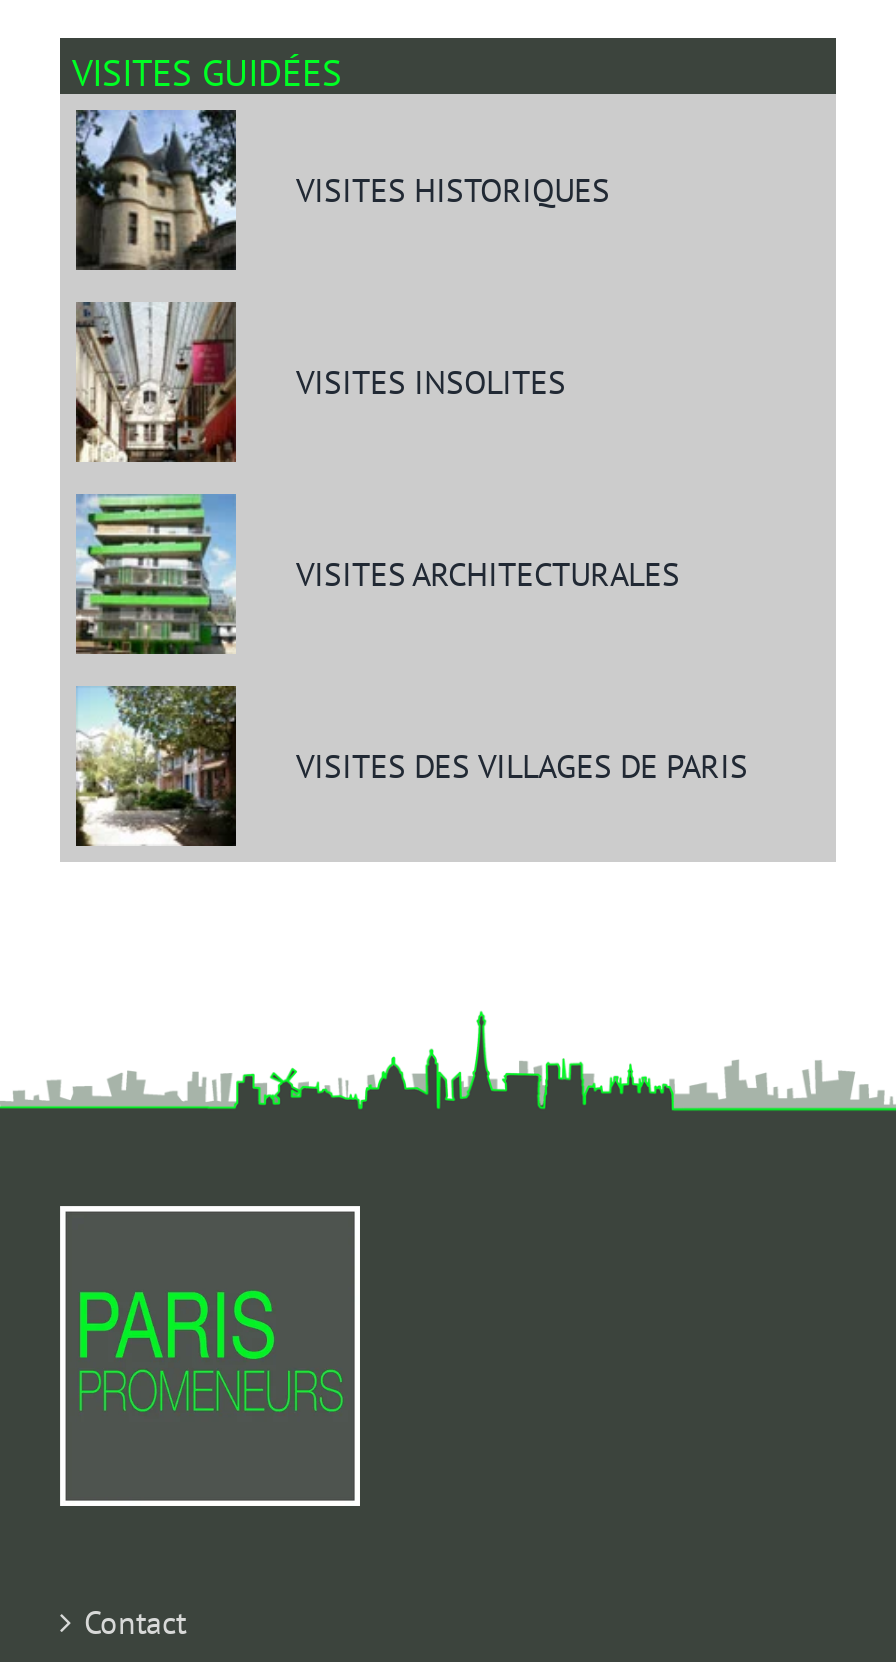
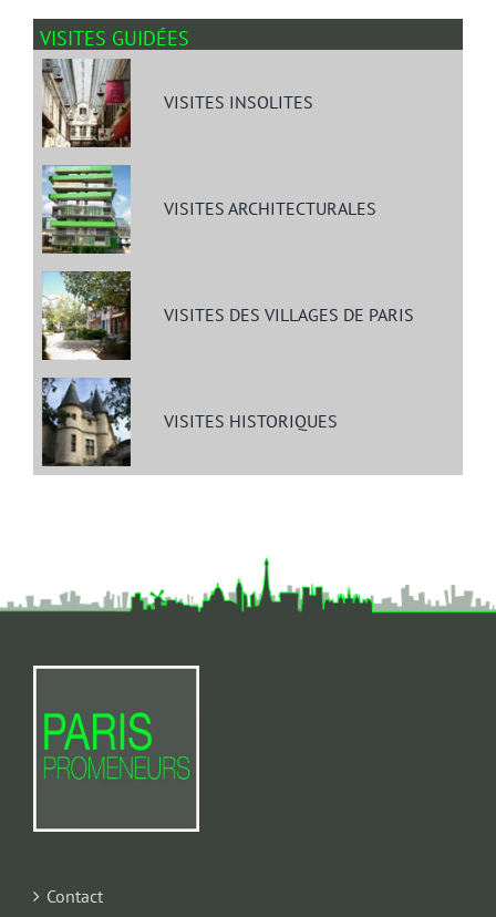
moved down: [image] | VISITES HISTORIQUES

moved up: [image] | VISITES INSOLITES | VISITES ARCHITECTURALES | VISITES DES VILLAGES DE PARIS
